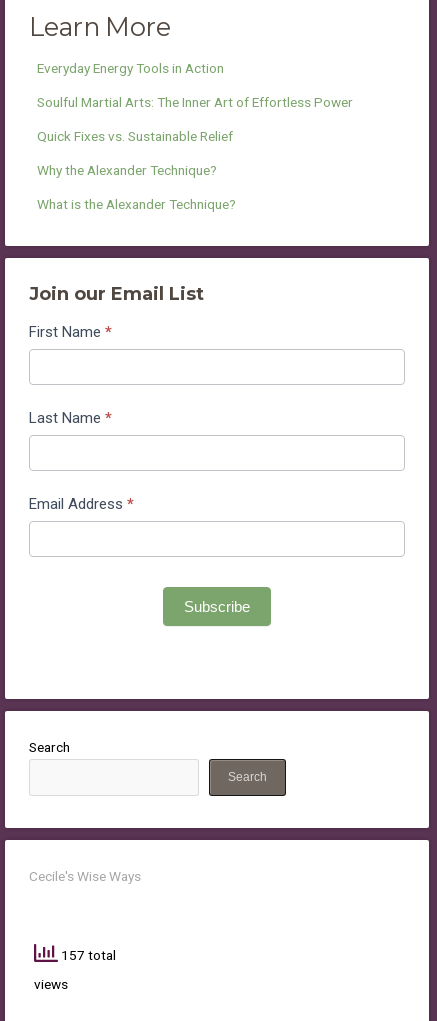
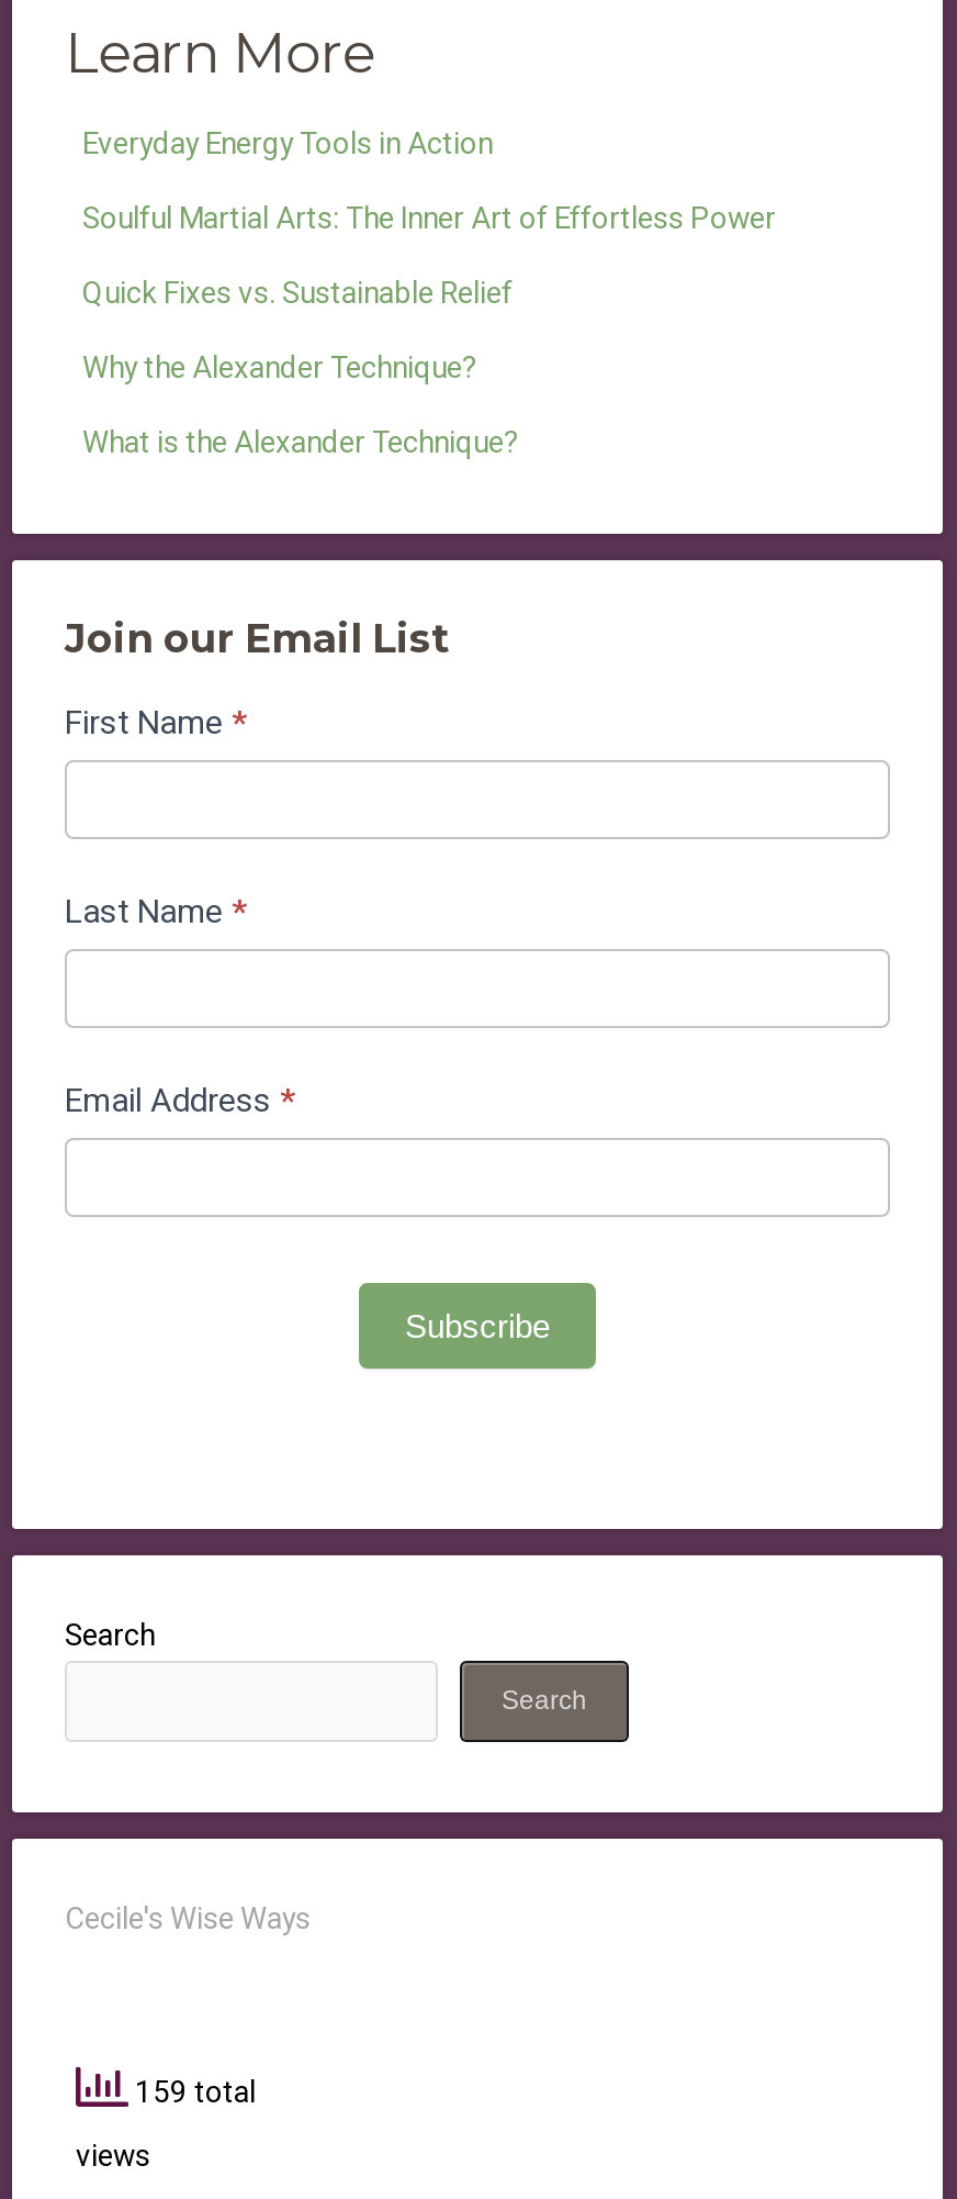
- 157 total
+ 159 total
